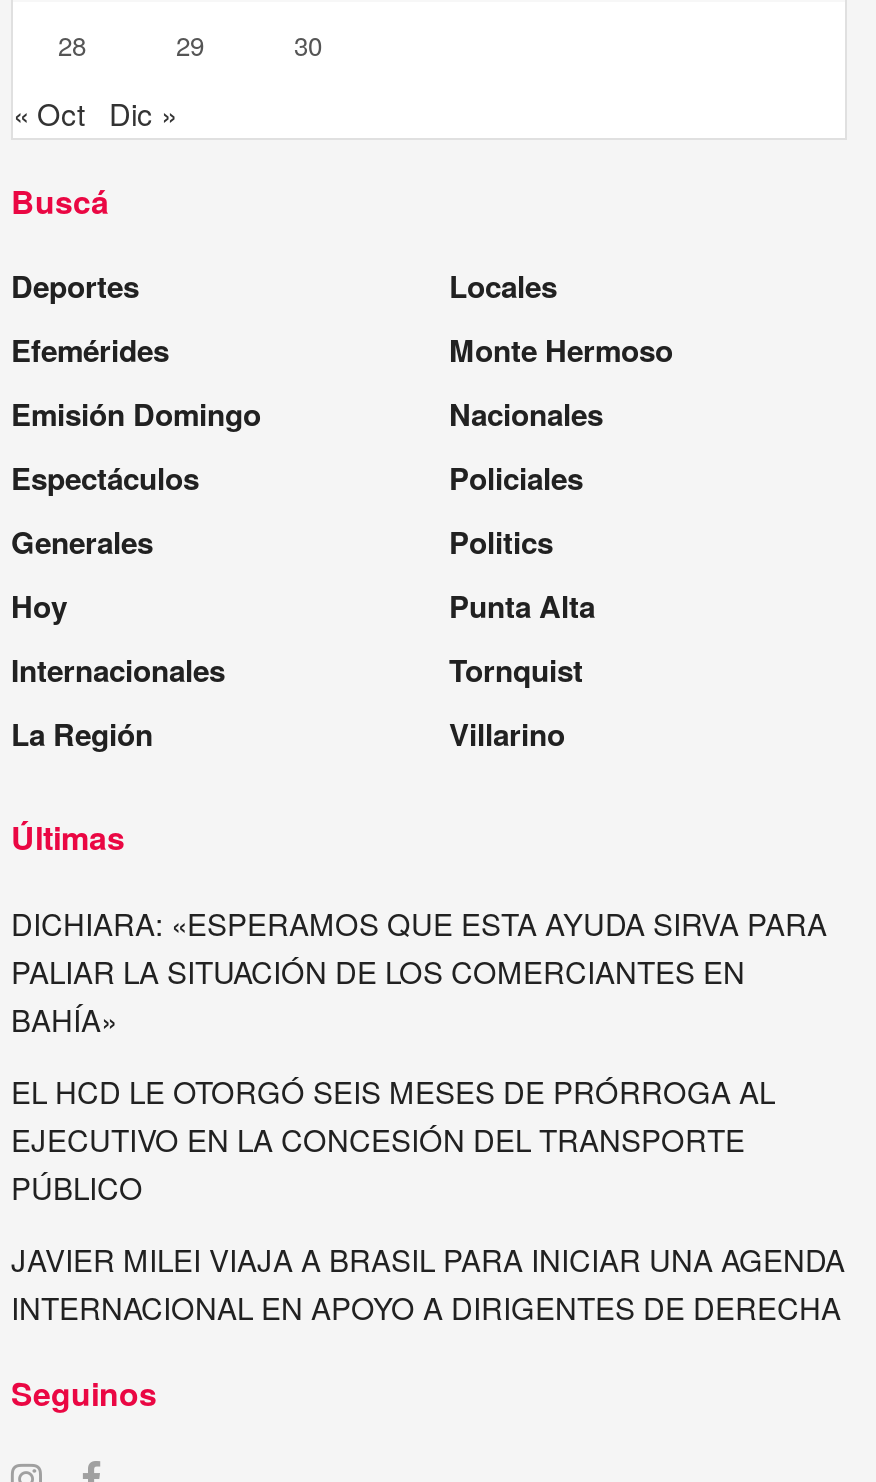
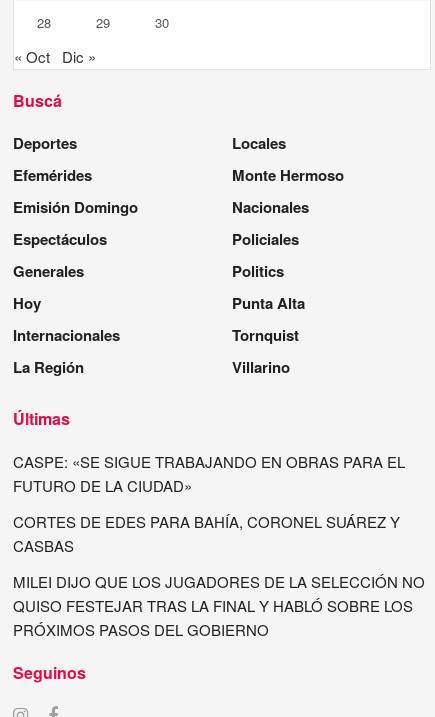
- DICHIARA: «ESPERAMOS QUE ESTA AYUDA SIRVA PARA
- PALIAR LA SITUACIÓN DE LOS COMERCIANTES EN
- BAHÍA»
+ CASPE: «SE SIGUE TRABAJANDO EN OBRAS PARA EL
+ FUTURO DE LA CIUDAD»

- EL HCD LE OTORGÓ SEIS MESES DE PRÓRROGA AL
- EJECUTIVO EN LA CONCESIÓN DEL TRANSPORTE
- PÚBLICO
+ CORTES DE EDES PARA BAHÍA, CORONEL SUÁREZ Y
+ CASBAS

- JAVIER MILEI VIAJA A BRASIL PARA INICIAR UNA AGENDA
- INTERNACIONAL EN APOYO A DIRIGENTES DE DERECHA
+ MILEI DIJO QUE LOS JUGADORES DE LA SELECCIÓN NO
+ QUISO FESTEJAR TRAS LA FINAL Y HABLÓ SOBRE LOS
+ PRÓXIMOS PASOS DEL GOBIERNO
